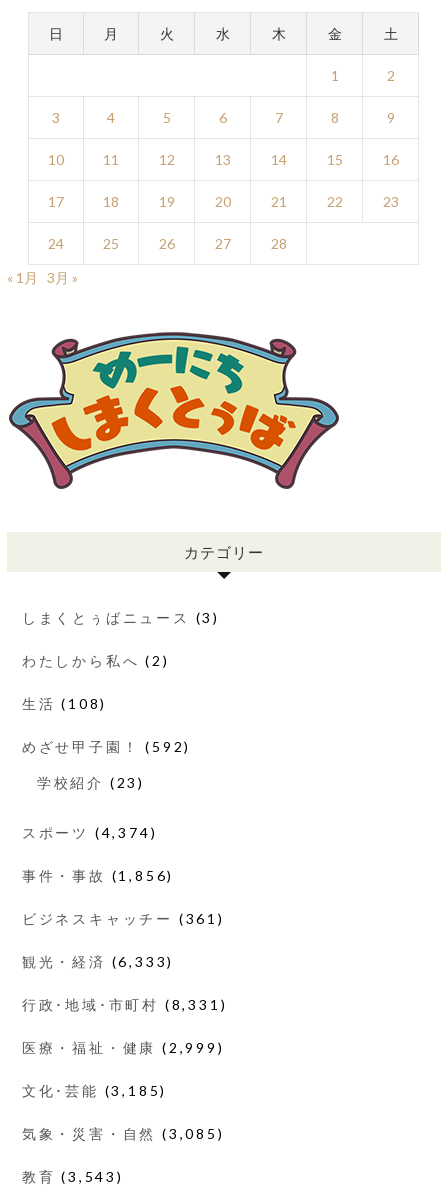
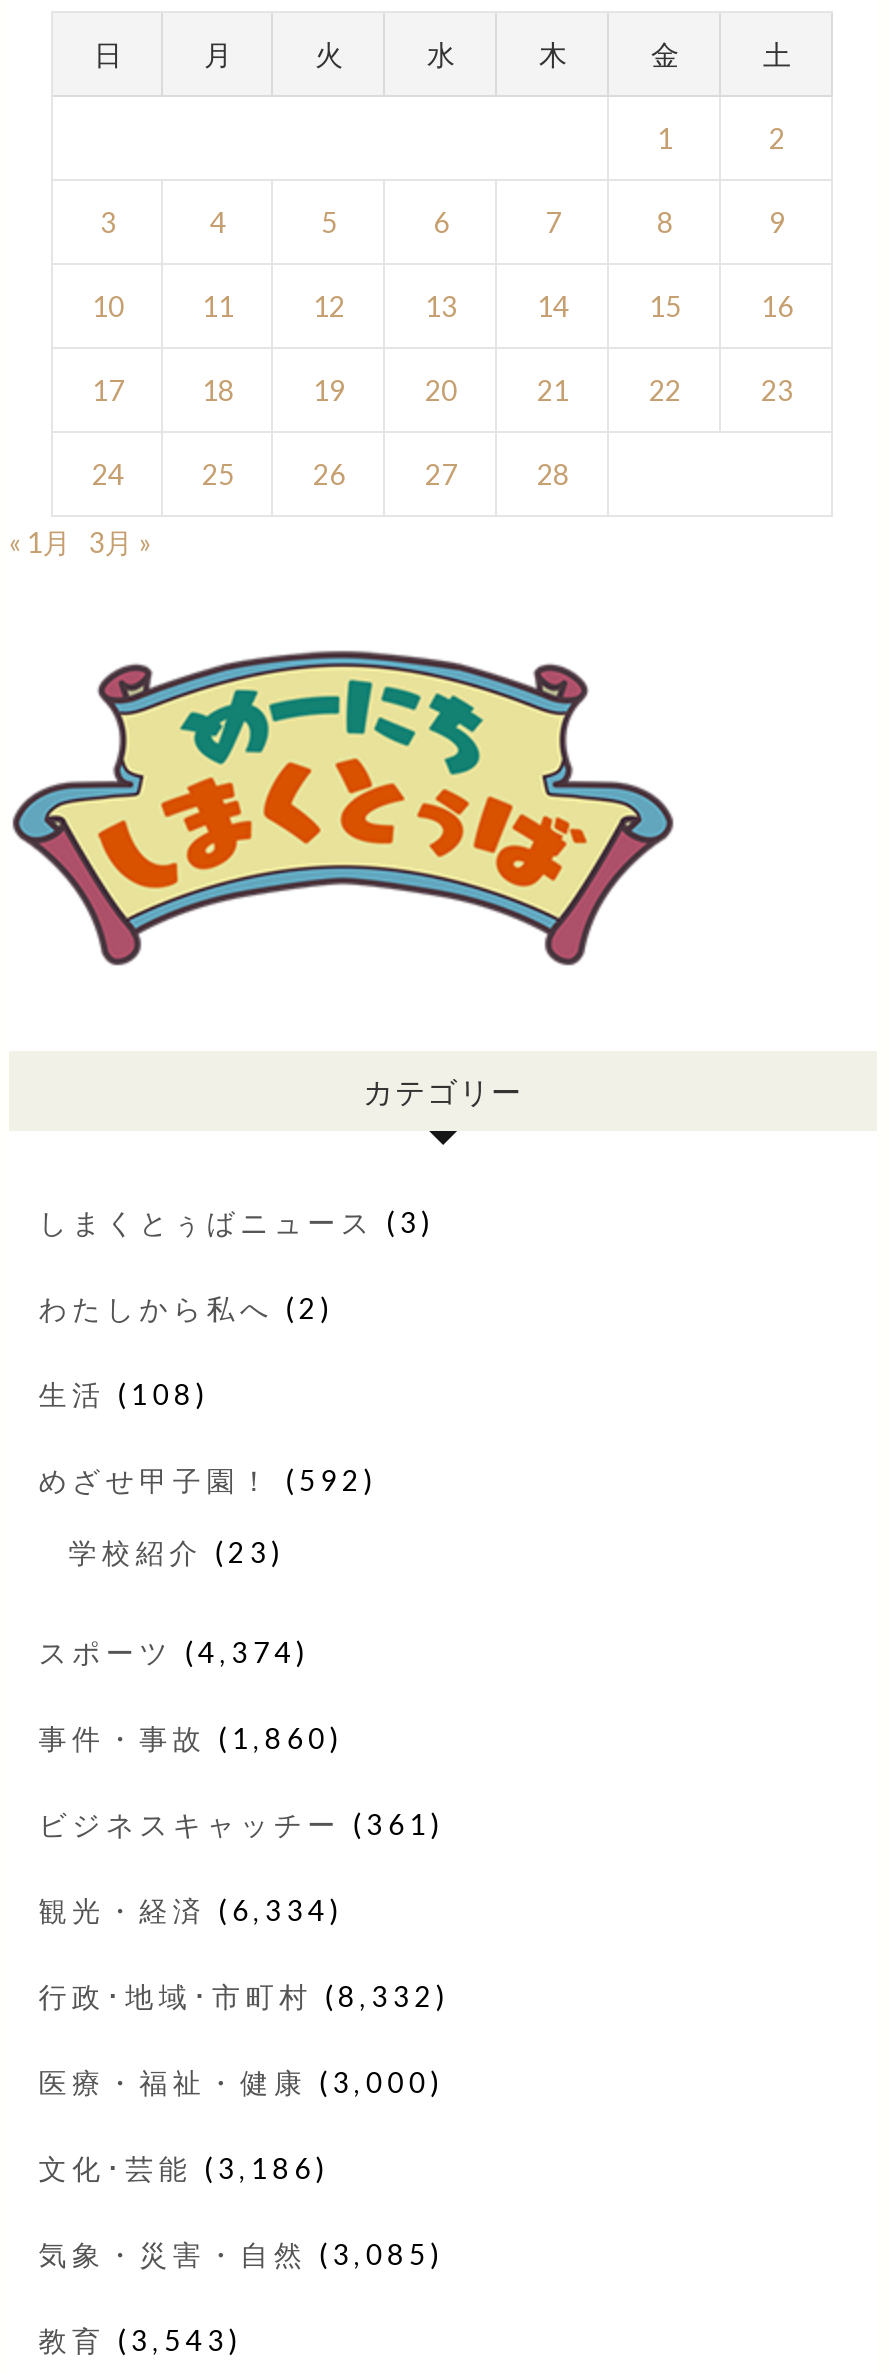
- 事件・事故(1,856)
+ 事件・事故(1,860)

- 観光・経済(6,333)
+ 観光・経済(6,334)

- 行政･地域･市町村(8,331)
+ 行政･地域･市町村(8,332)

- 医療・福祉・健康(2,999)
+ 医療・福祉・健康(3,000)

- 文化･芸能(3,185)
+ 文化･芸能(3,186)
